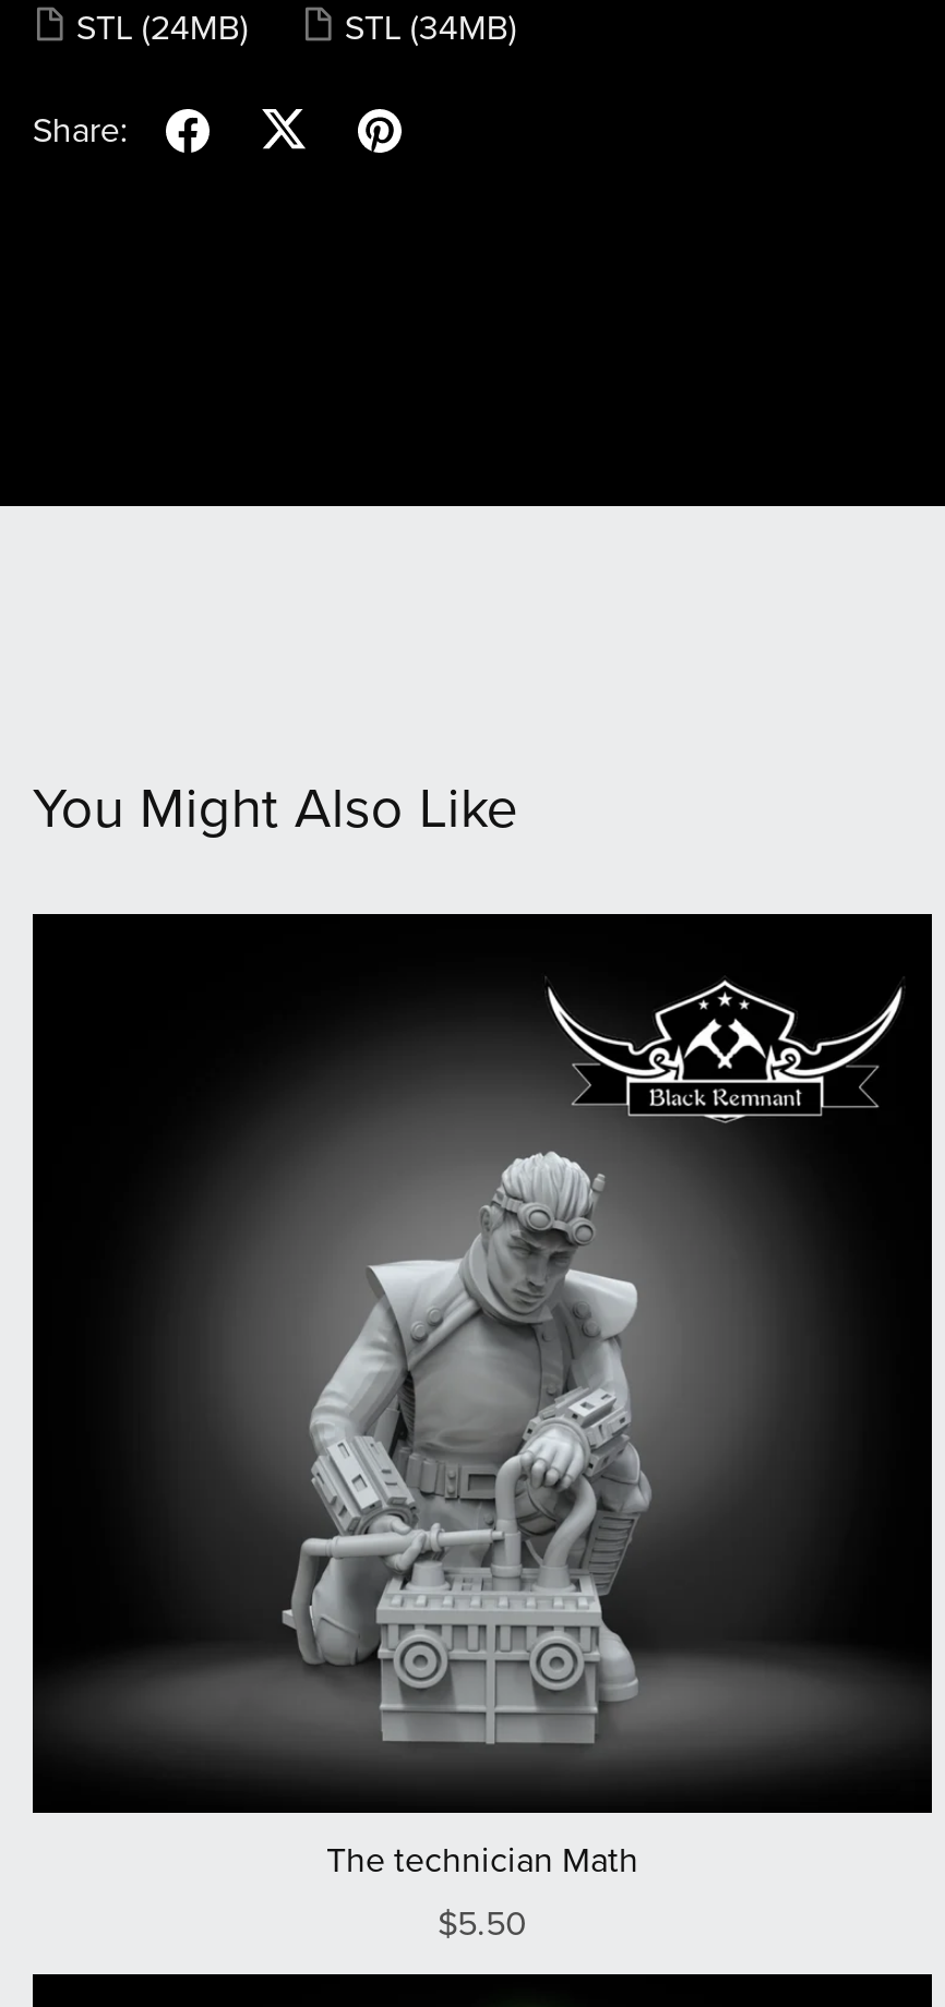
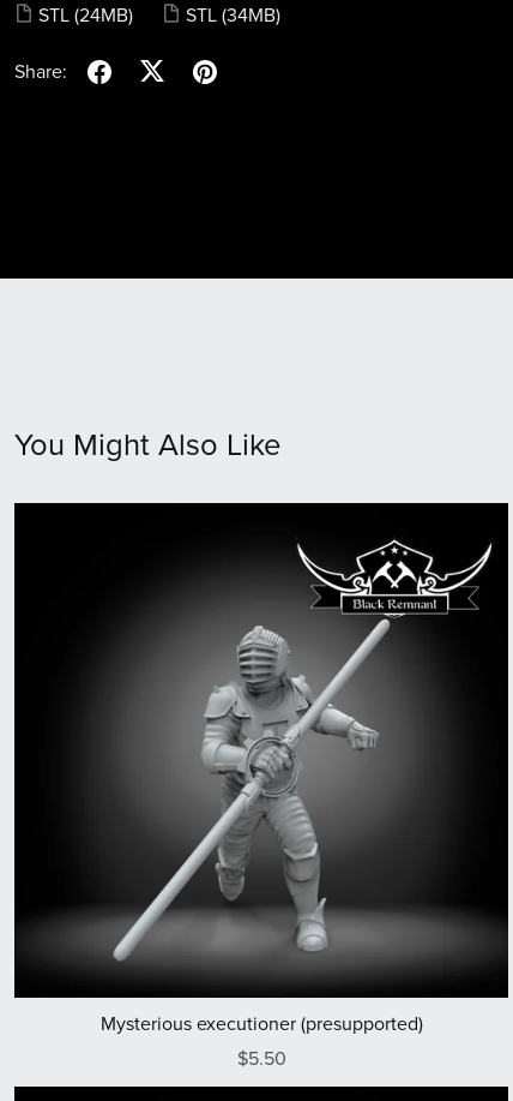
- [image]
+ [image]

- The technician Math
+ Mysterious executioner (presupported)
